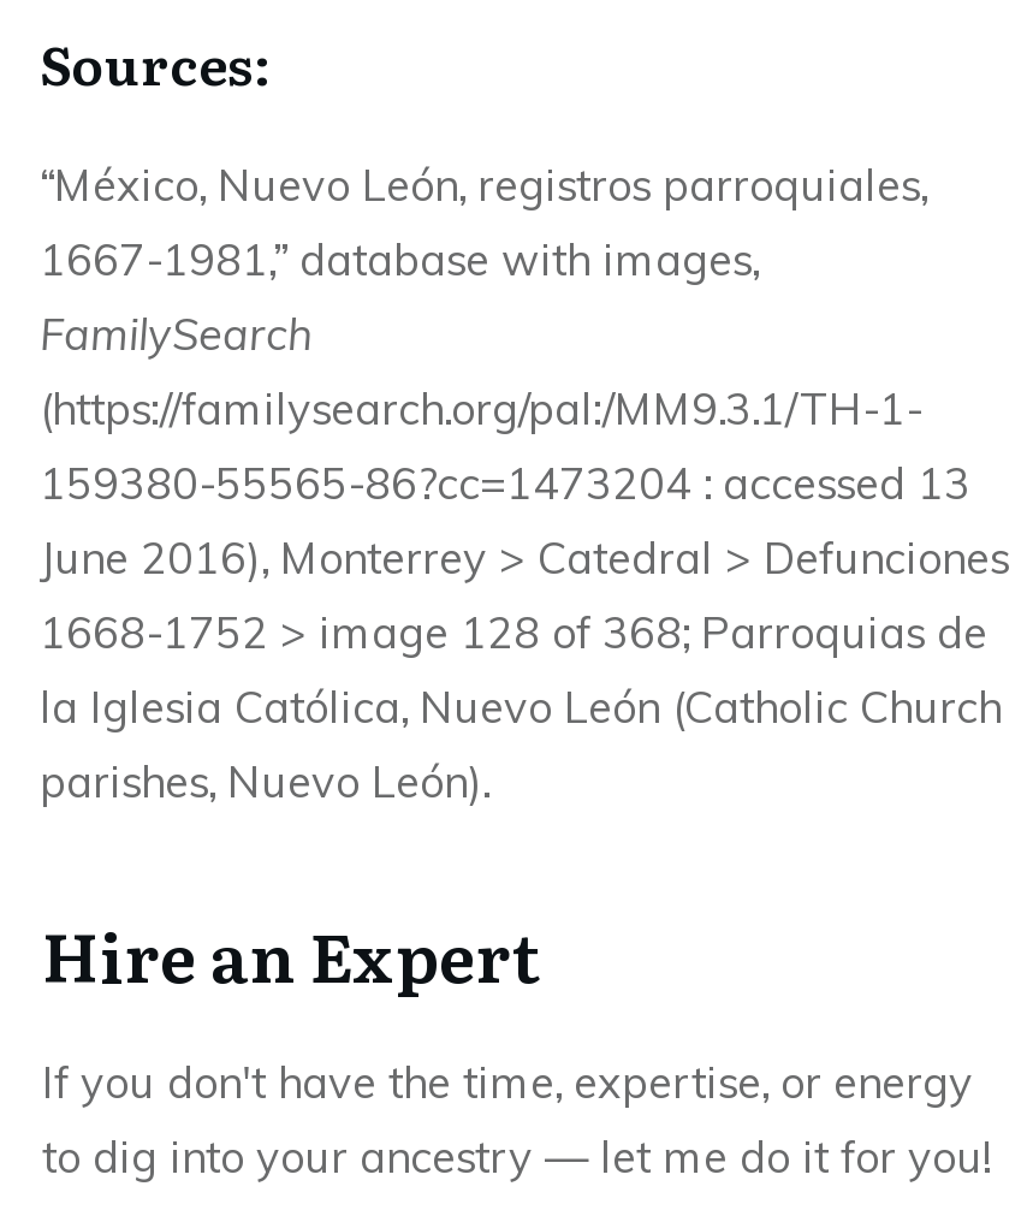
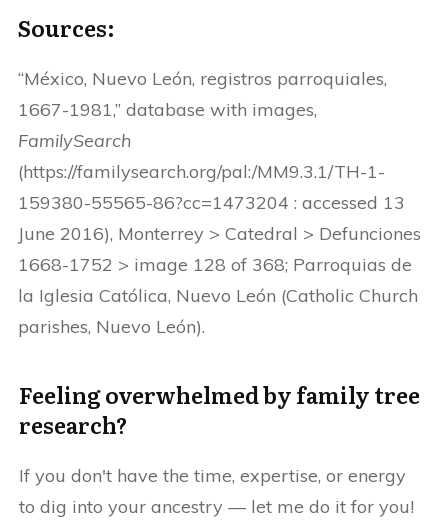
- Hire an Expert
+ Feeling overwhelmed by family tree
+ research?
